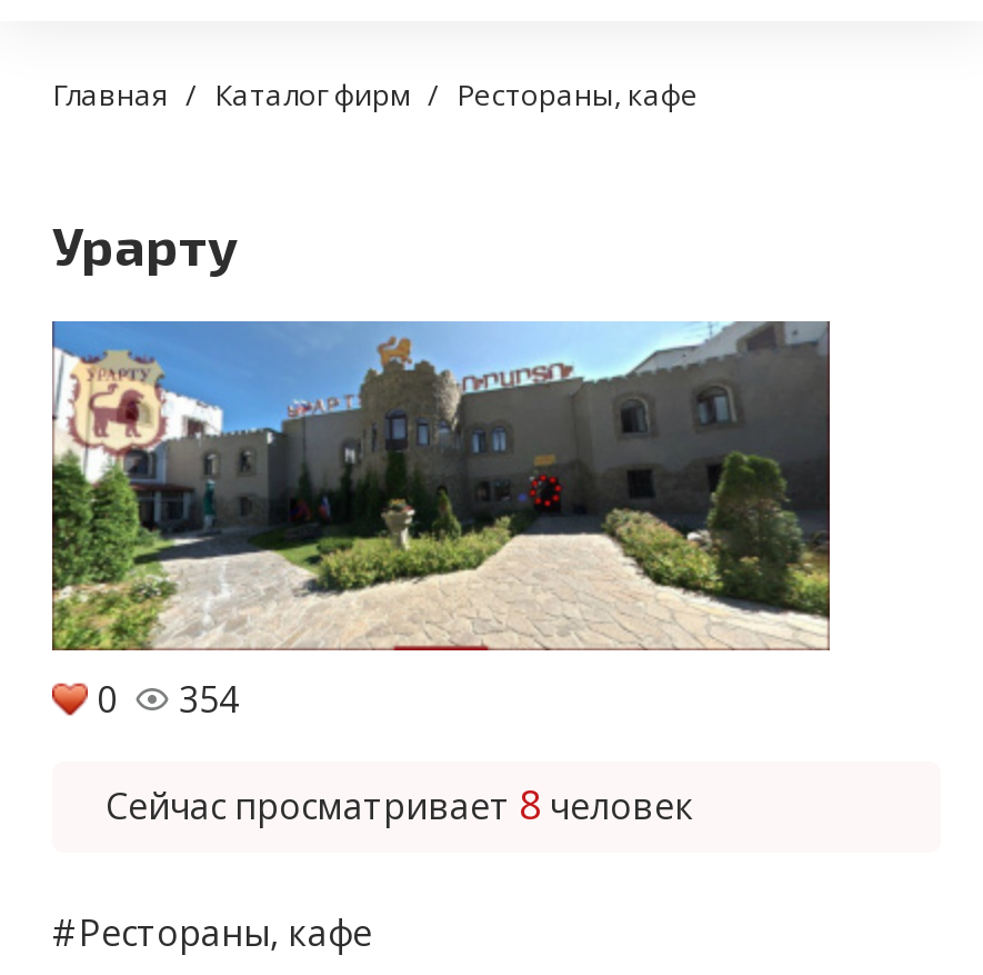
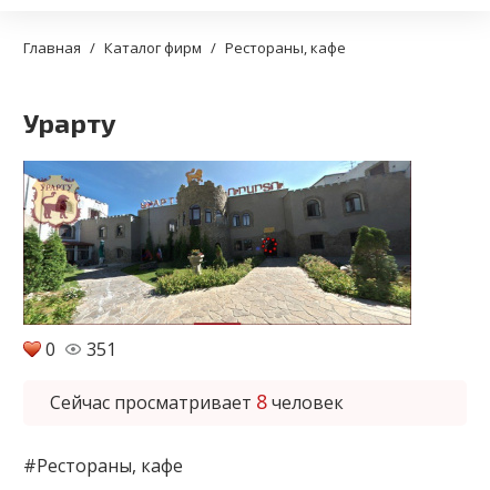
- 0 354
+ 0 351
